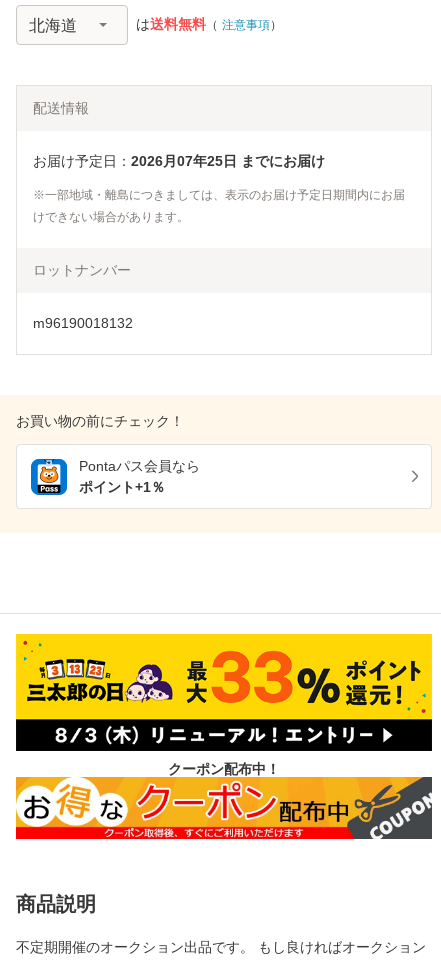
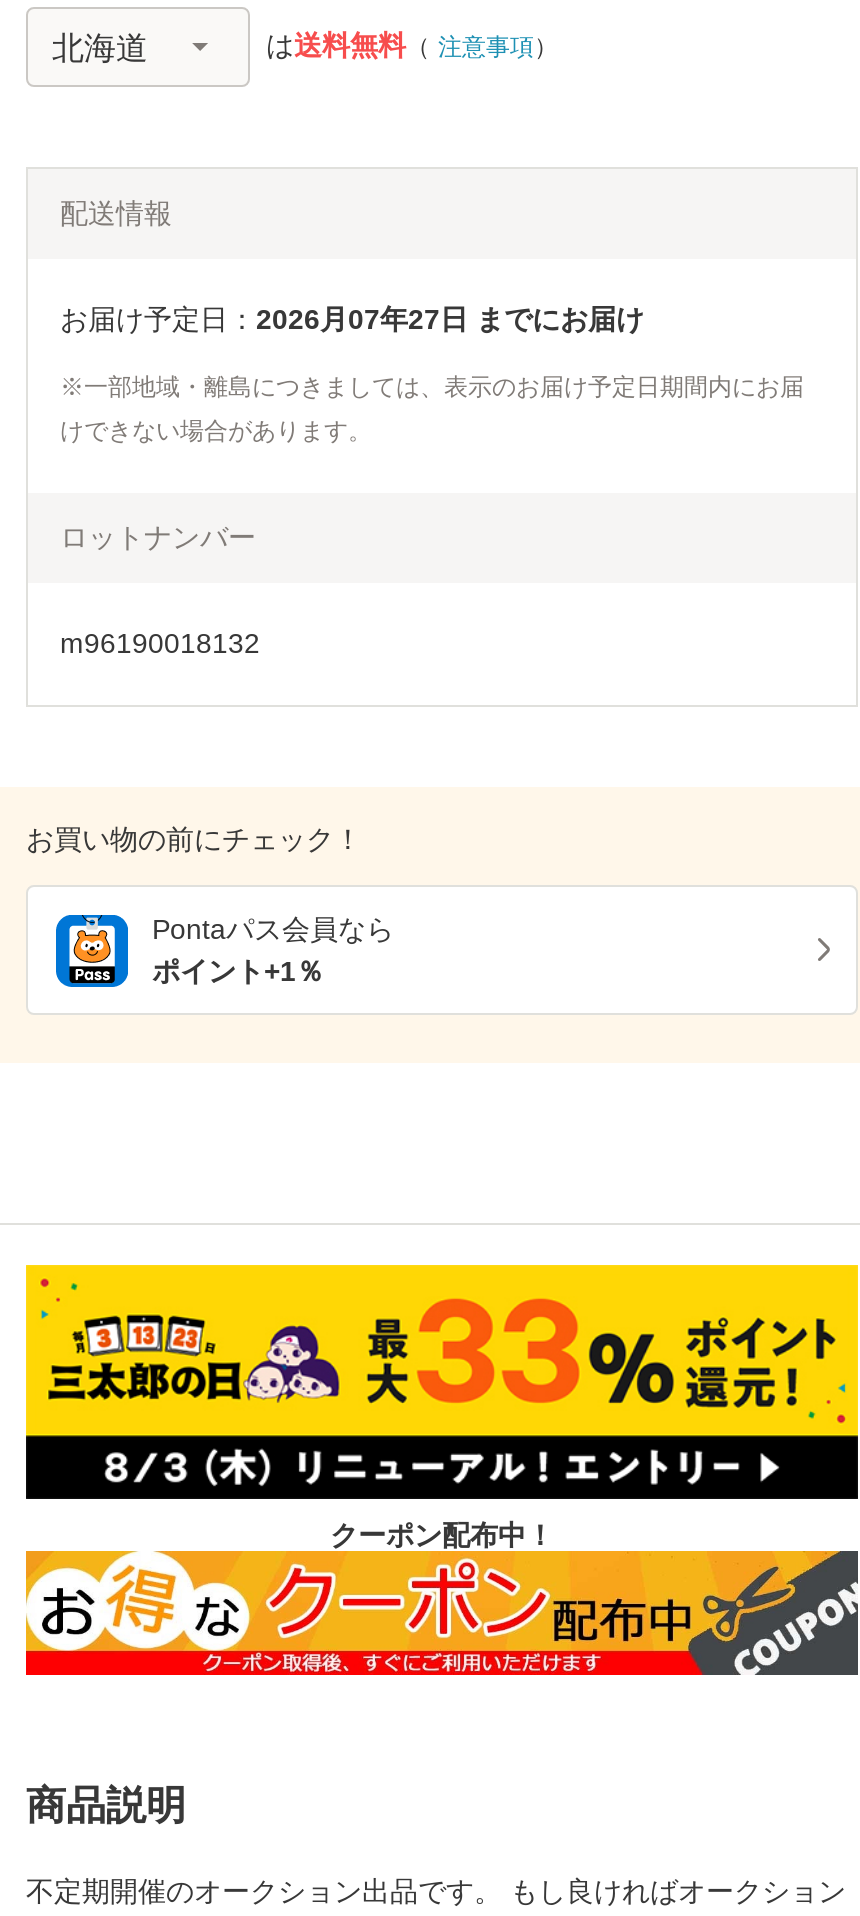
- お届け予定日：2026月07年25日 までにお届け
+ お届け予定日：2026月07年27日 までにお届け
